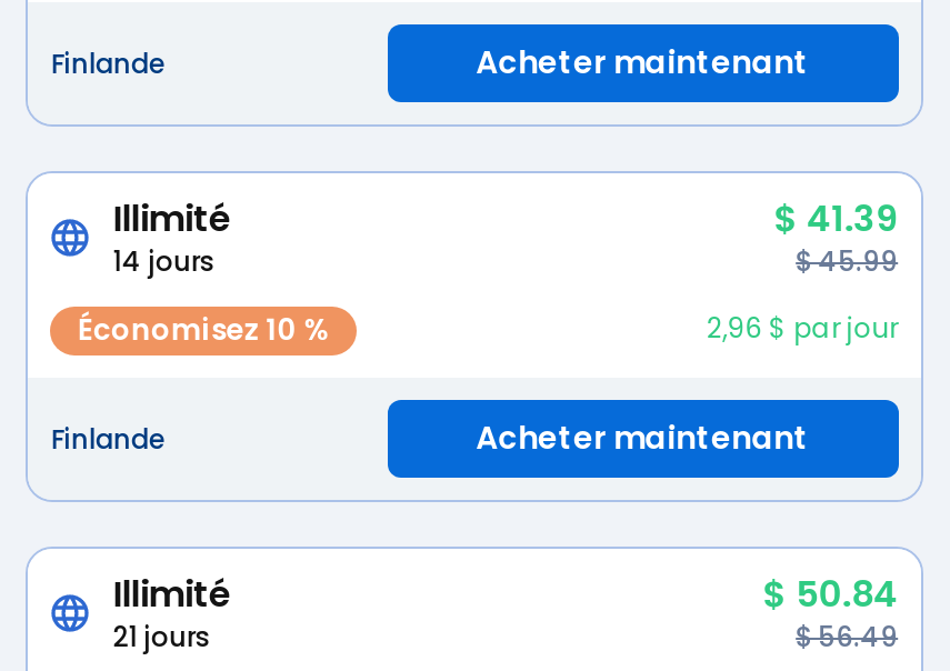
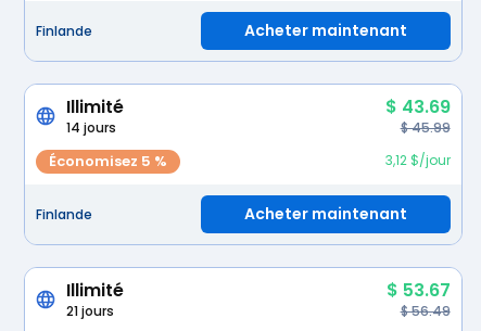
- $ 41.39
+ $ 43.69

- Économisez 10 %
- 2,96 $ par jour
+ Économisez 5 %
+ 3,12 $/jour

- $ 50.84
+ $ 53.67
